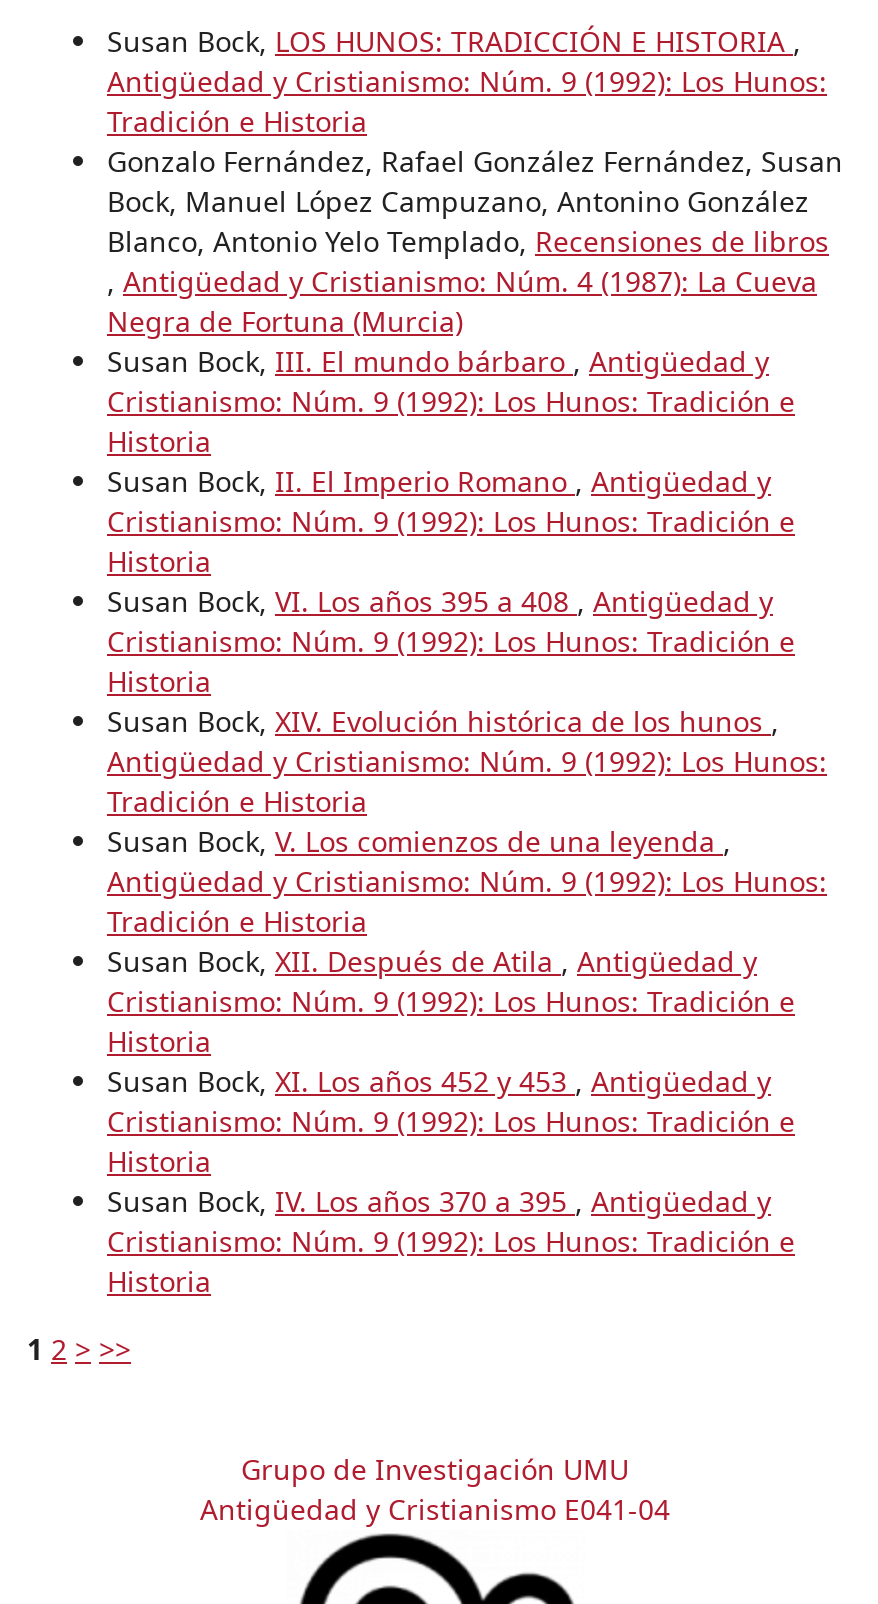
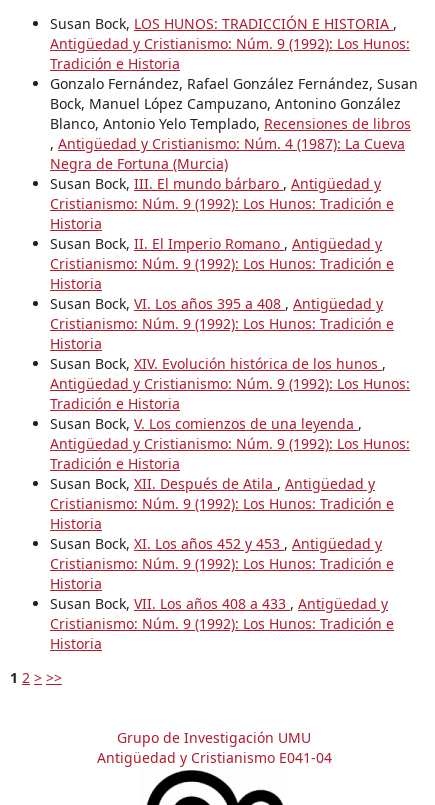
- Susan Bock, IV. Los años 370 a 395, Antigüedad y
+ Susan Bock, VII. Los años 408 a 433, Antigüedad y
